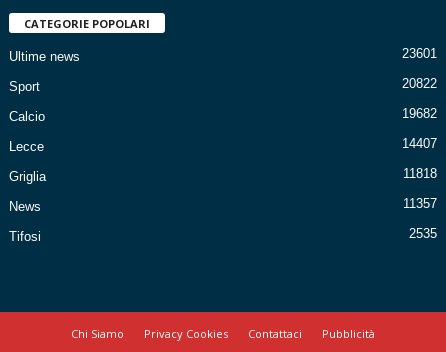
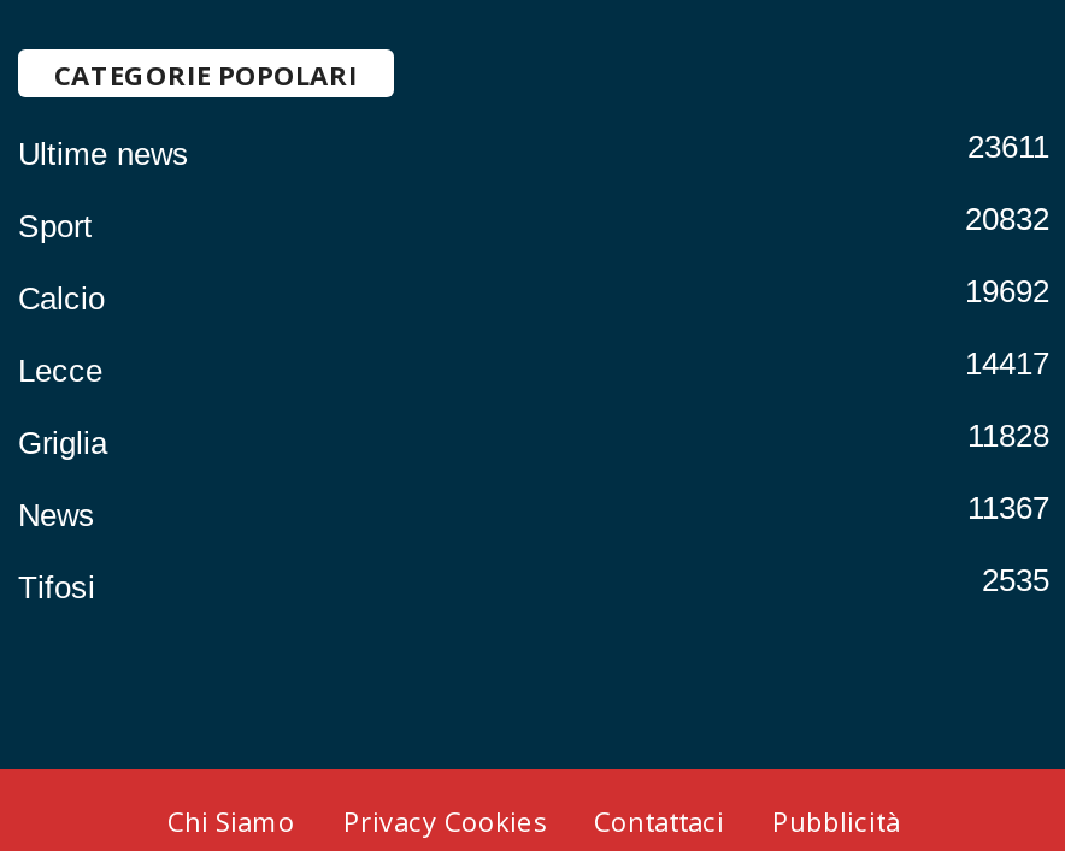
- 23601
+ 23611

- 20822
+ 20832

- 19682
+ 19692

- 14407
+ 14417

- 11818
+ 11828

- 11357
+ 11367
